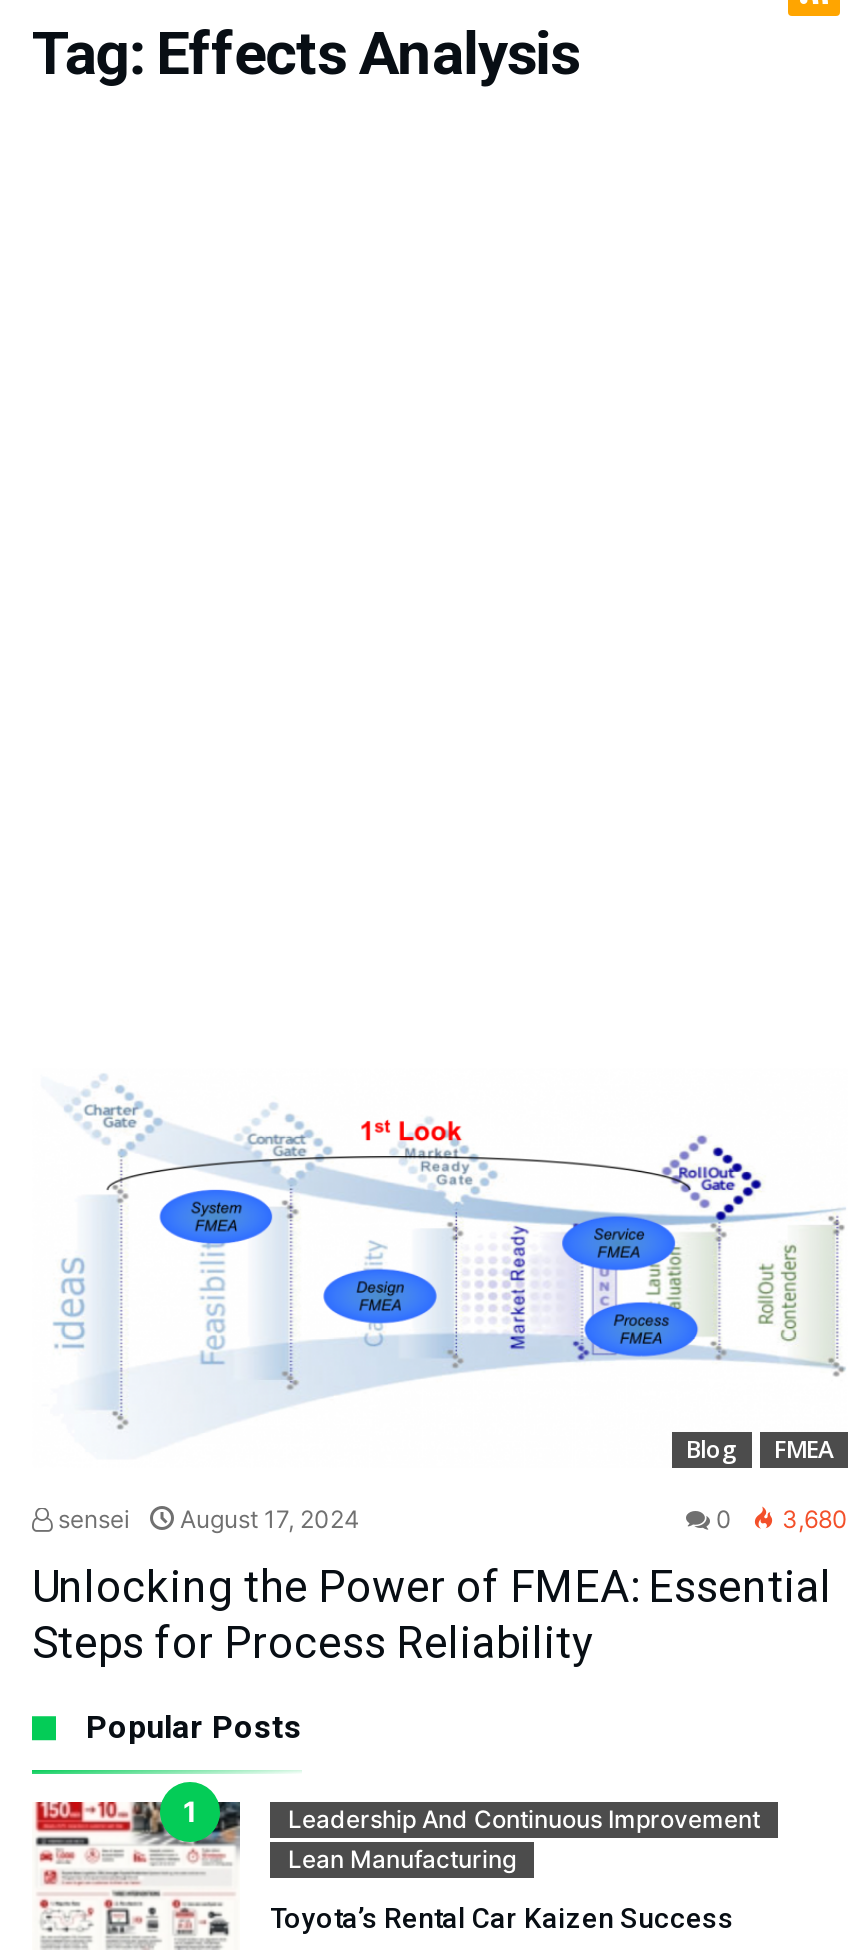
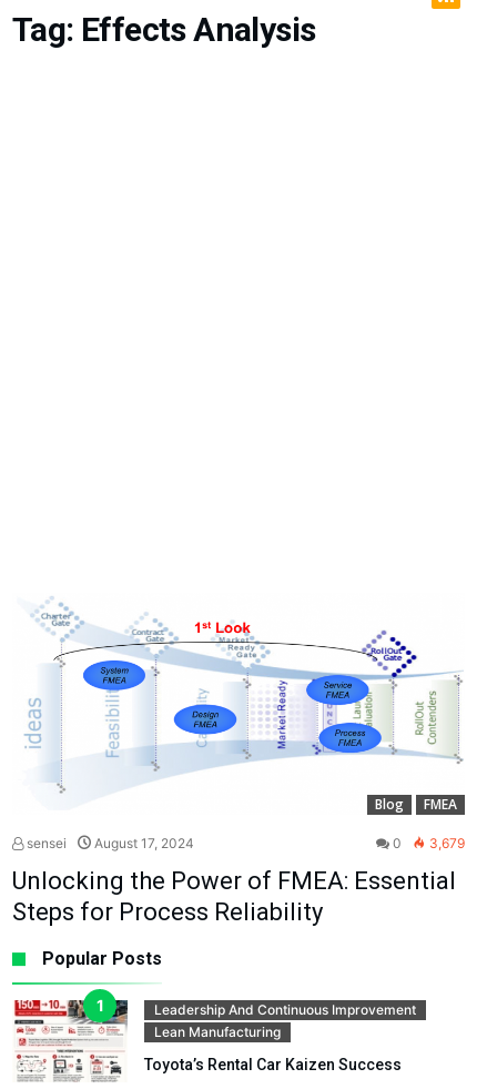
- 0 3,680
+ 0 3,679
